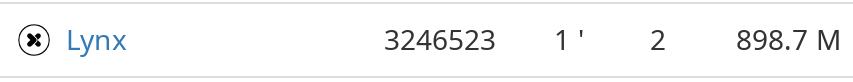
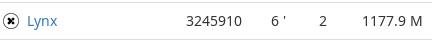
- 3246523
+ 3245910

- 1 '
+ 6 '

- 898.7 M
+ 1177.9 M
